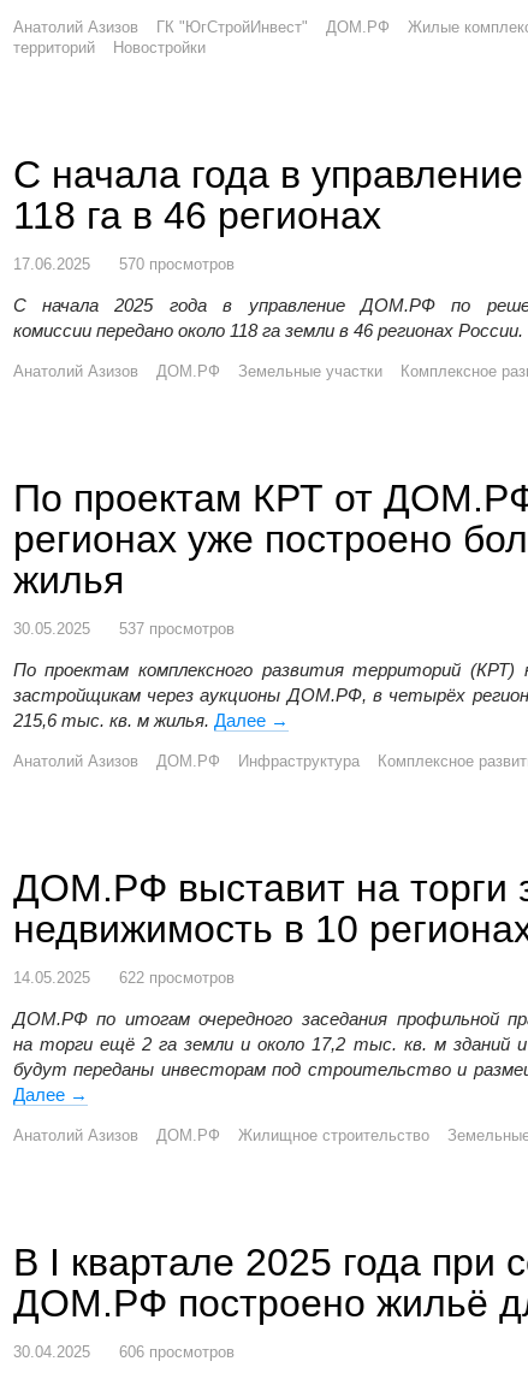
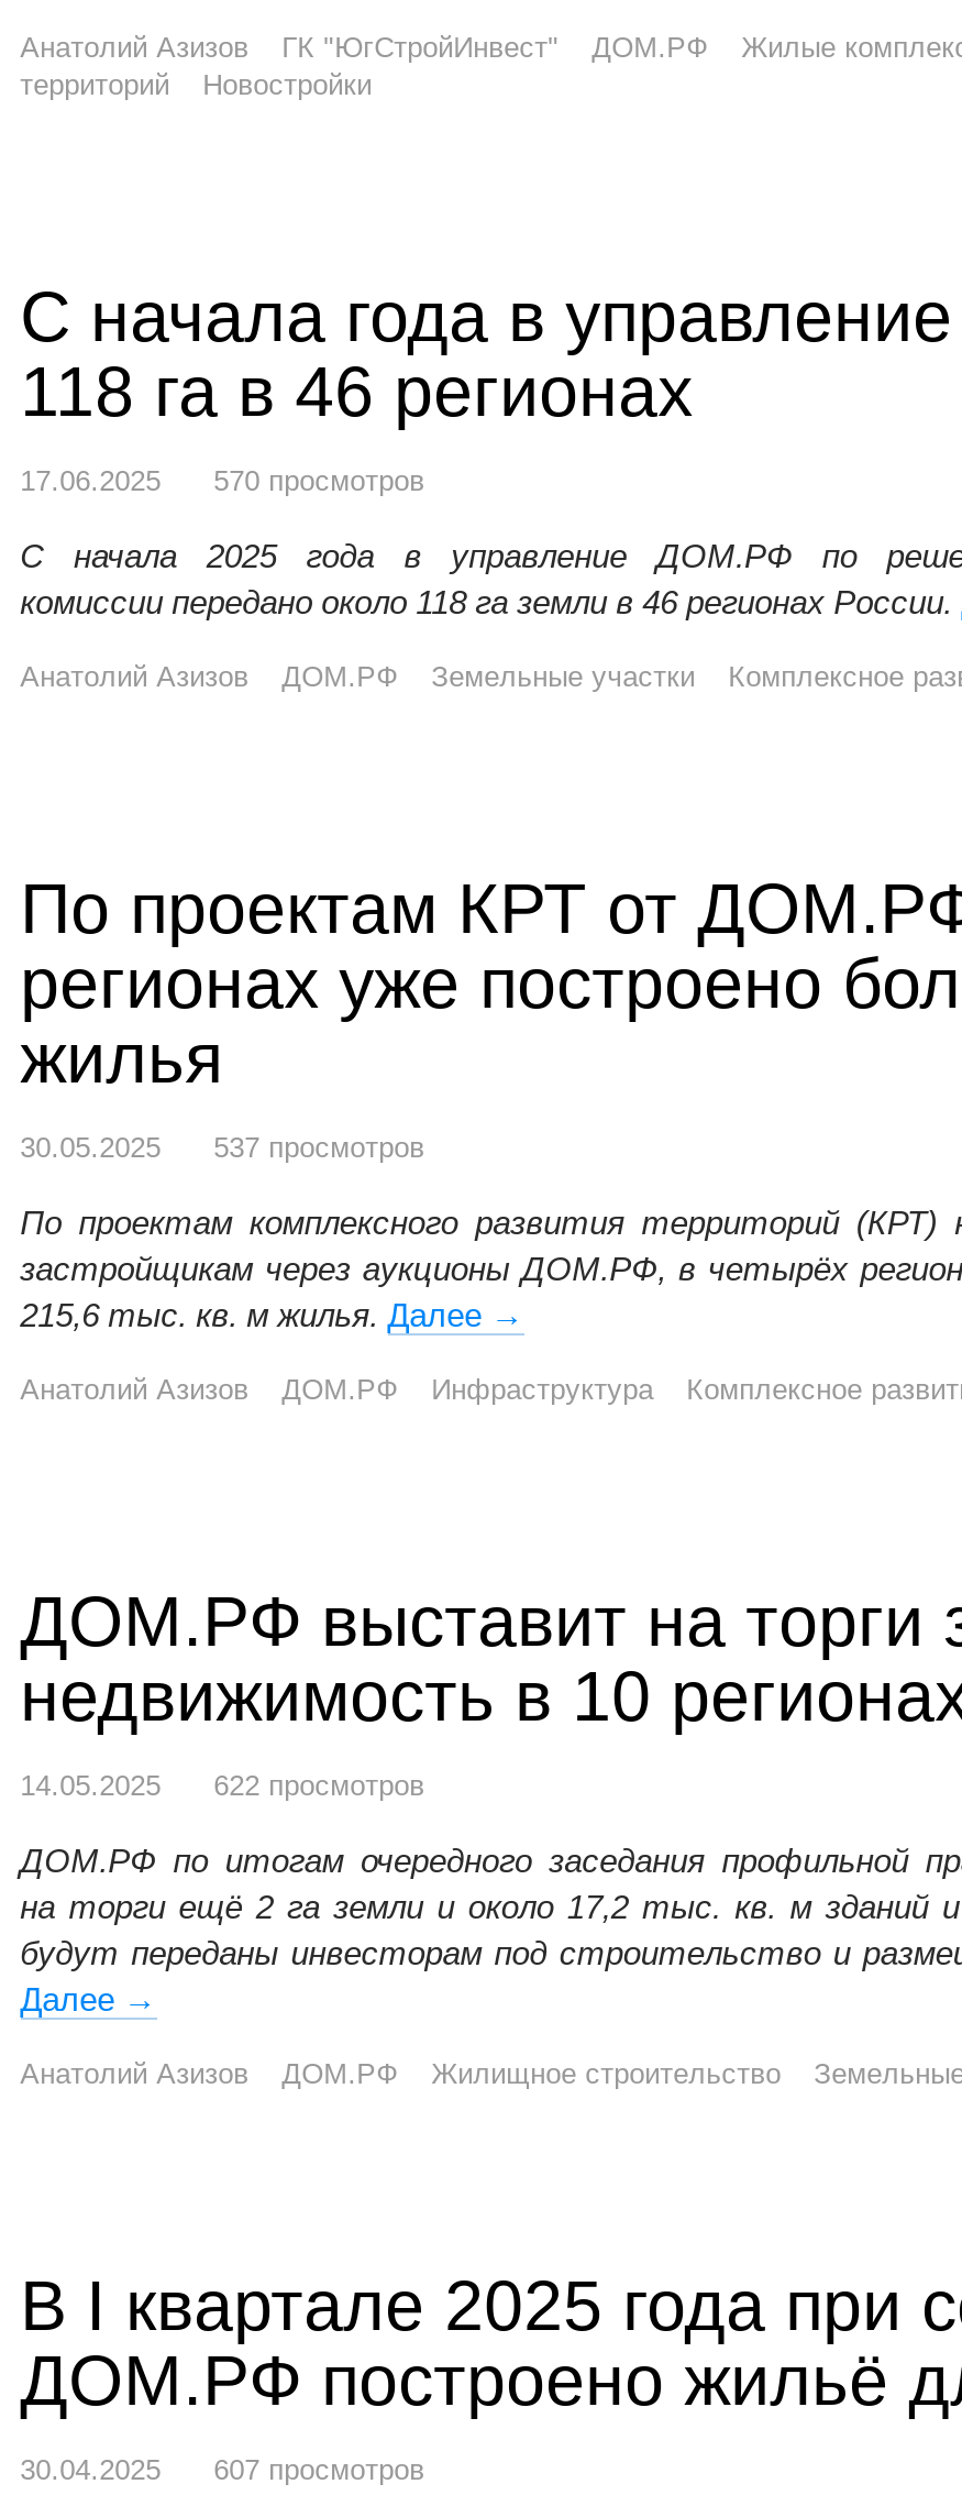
- 30.04.2025 606 просмотров
+ 30.04.2025 607 просмотров
